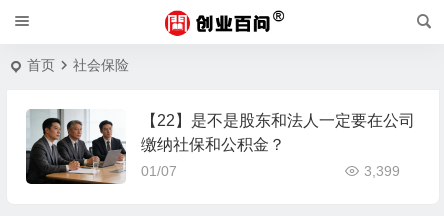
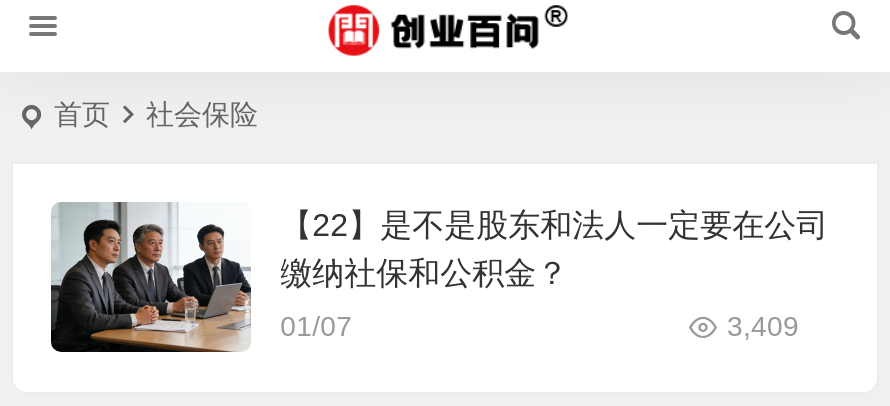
- 3,399
+ 3,409
